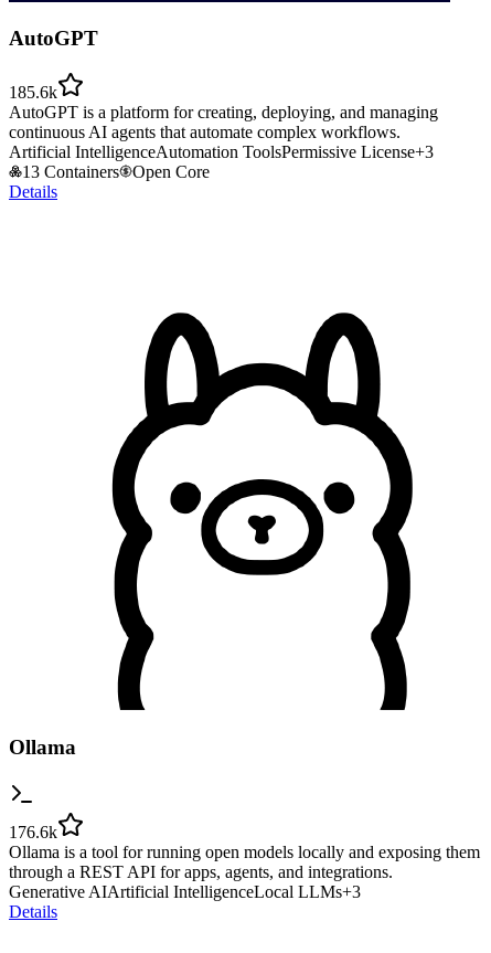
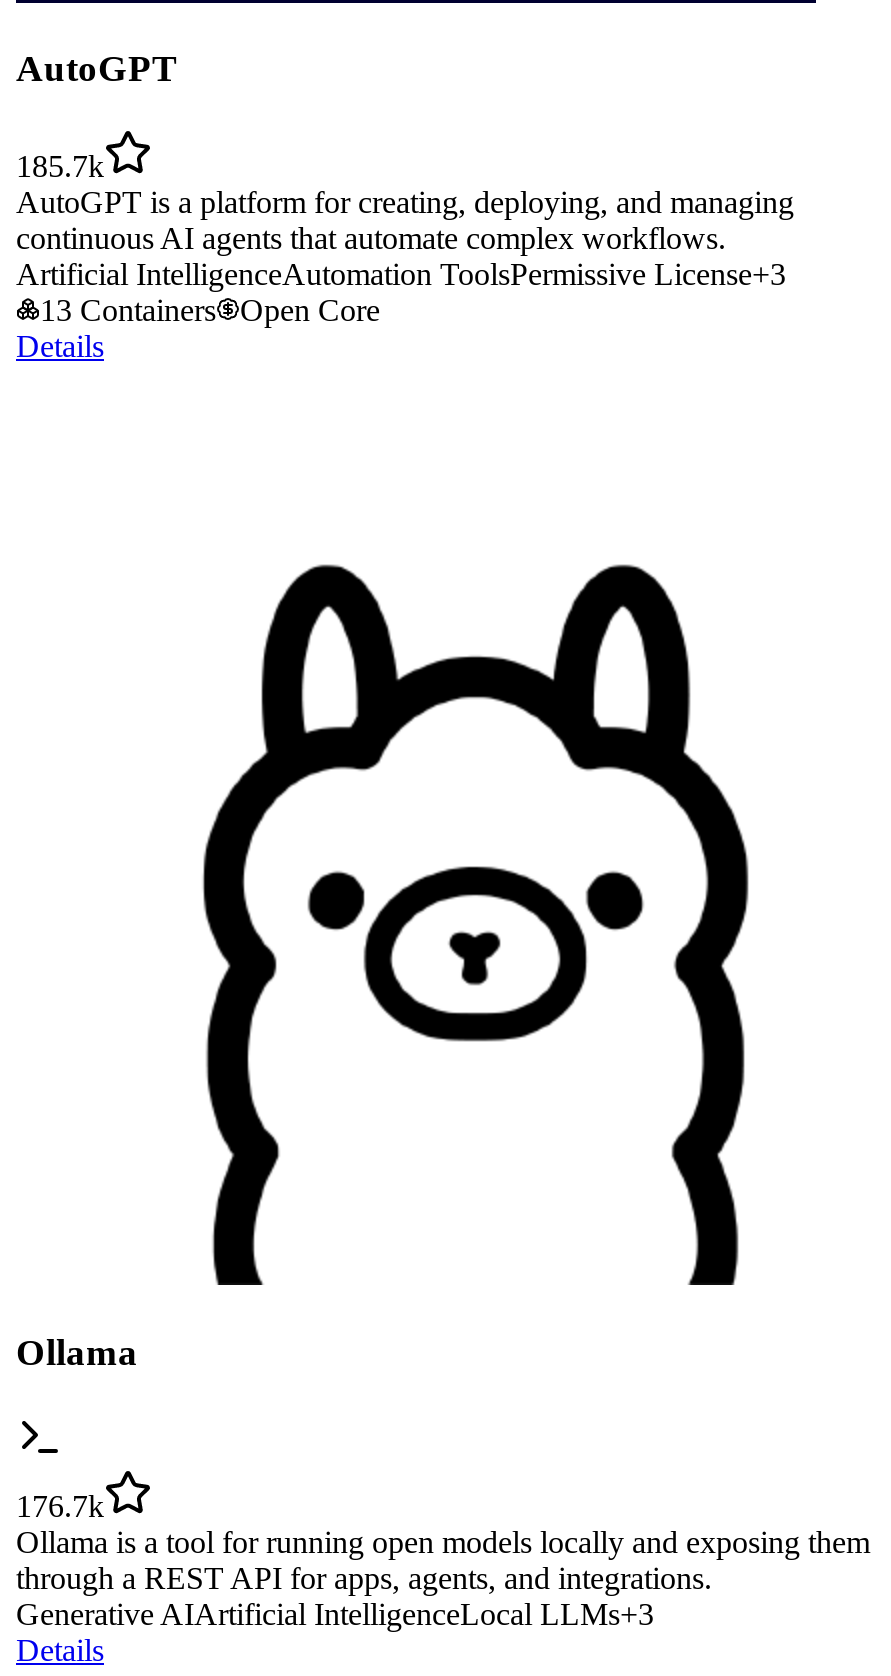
- 185.6k
+ 185.7k

- 176.6k
+ 176.7k
